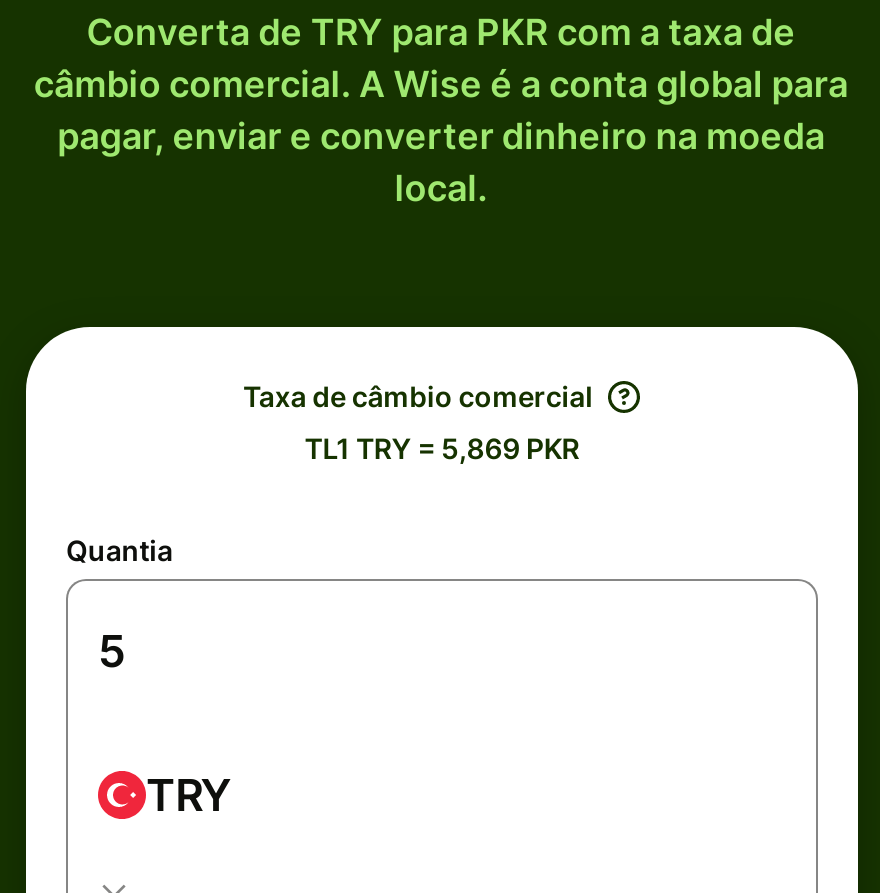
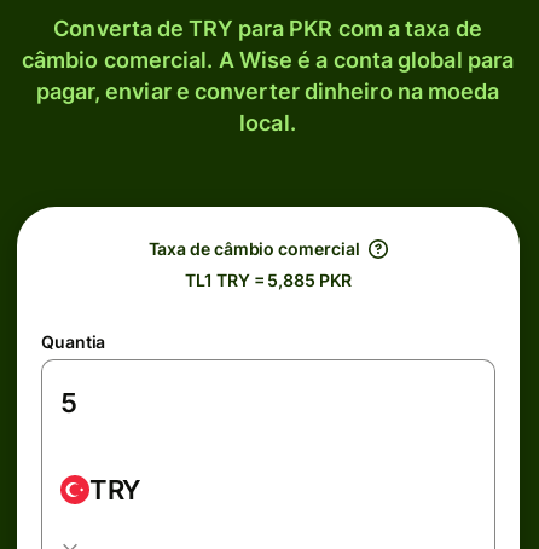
- TL1 TRY = 5,869 PKR
+ TL1 TRY = 5,885 PKR
